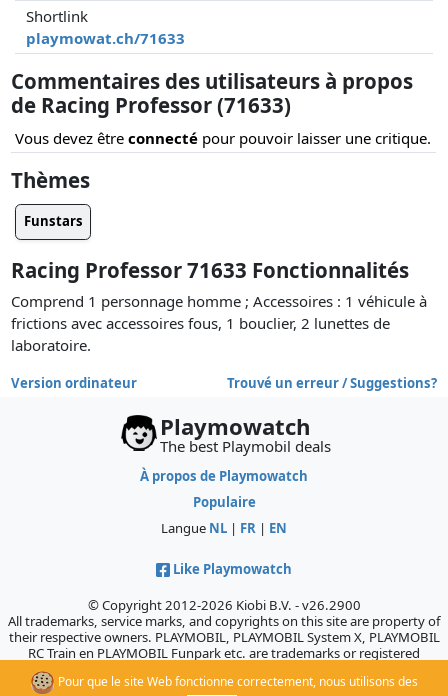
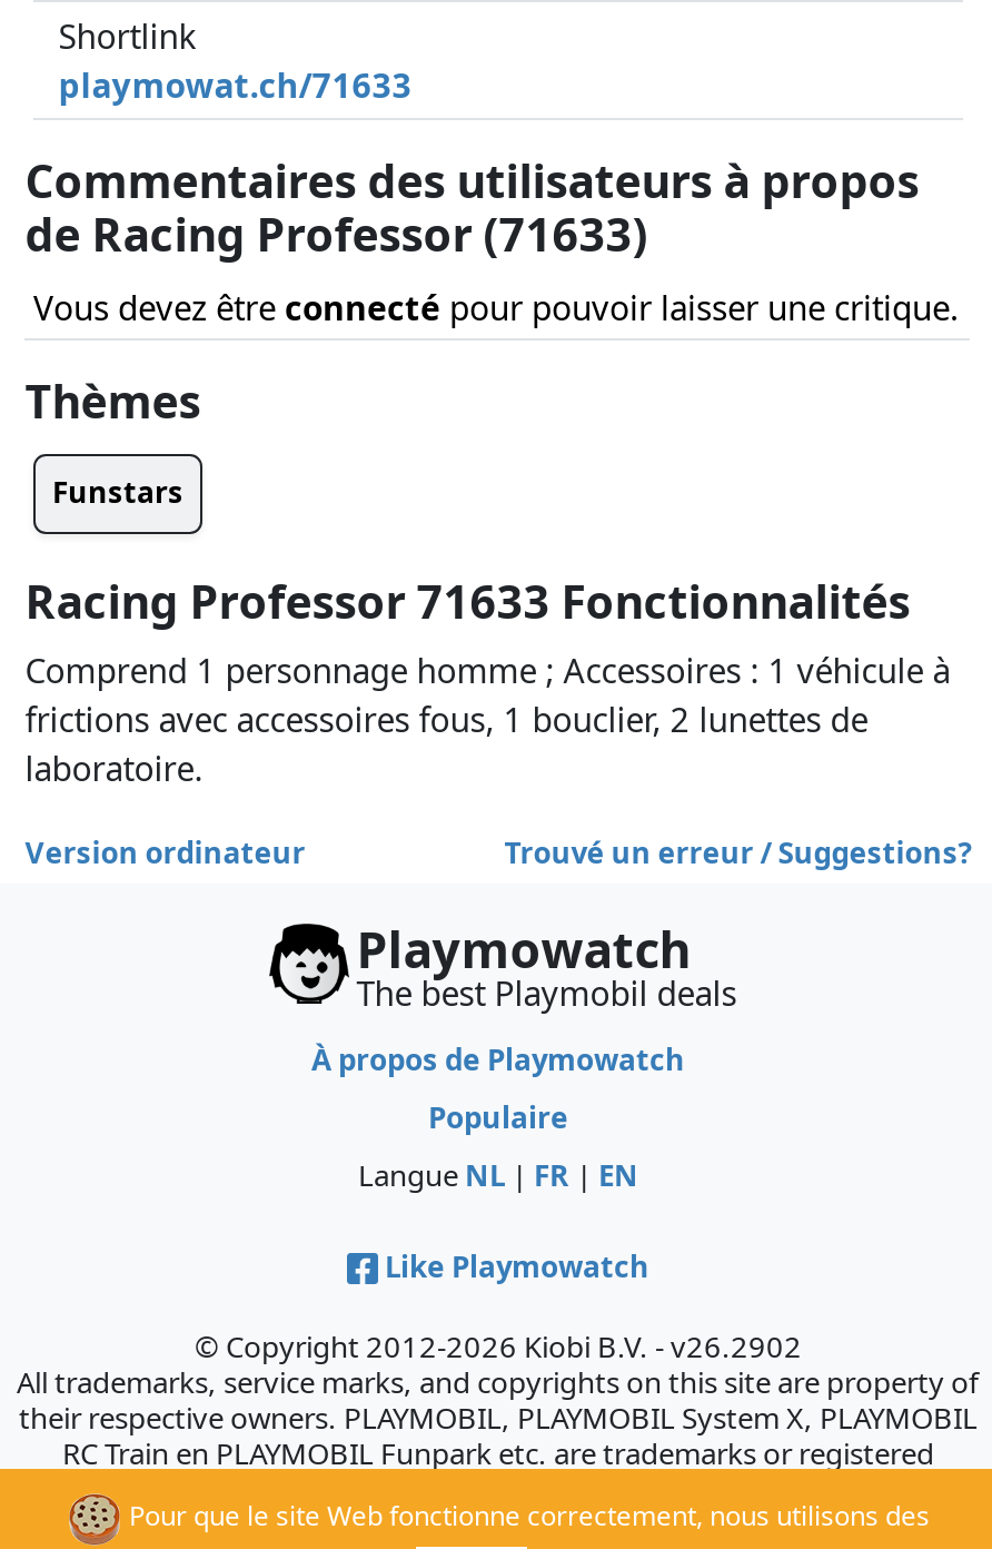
- © Copyright 2012-2026 Kiobi B.V. - v26.2900
+ © Copyright 2012-2026 Kiobi B.V. - v26.2902
